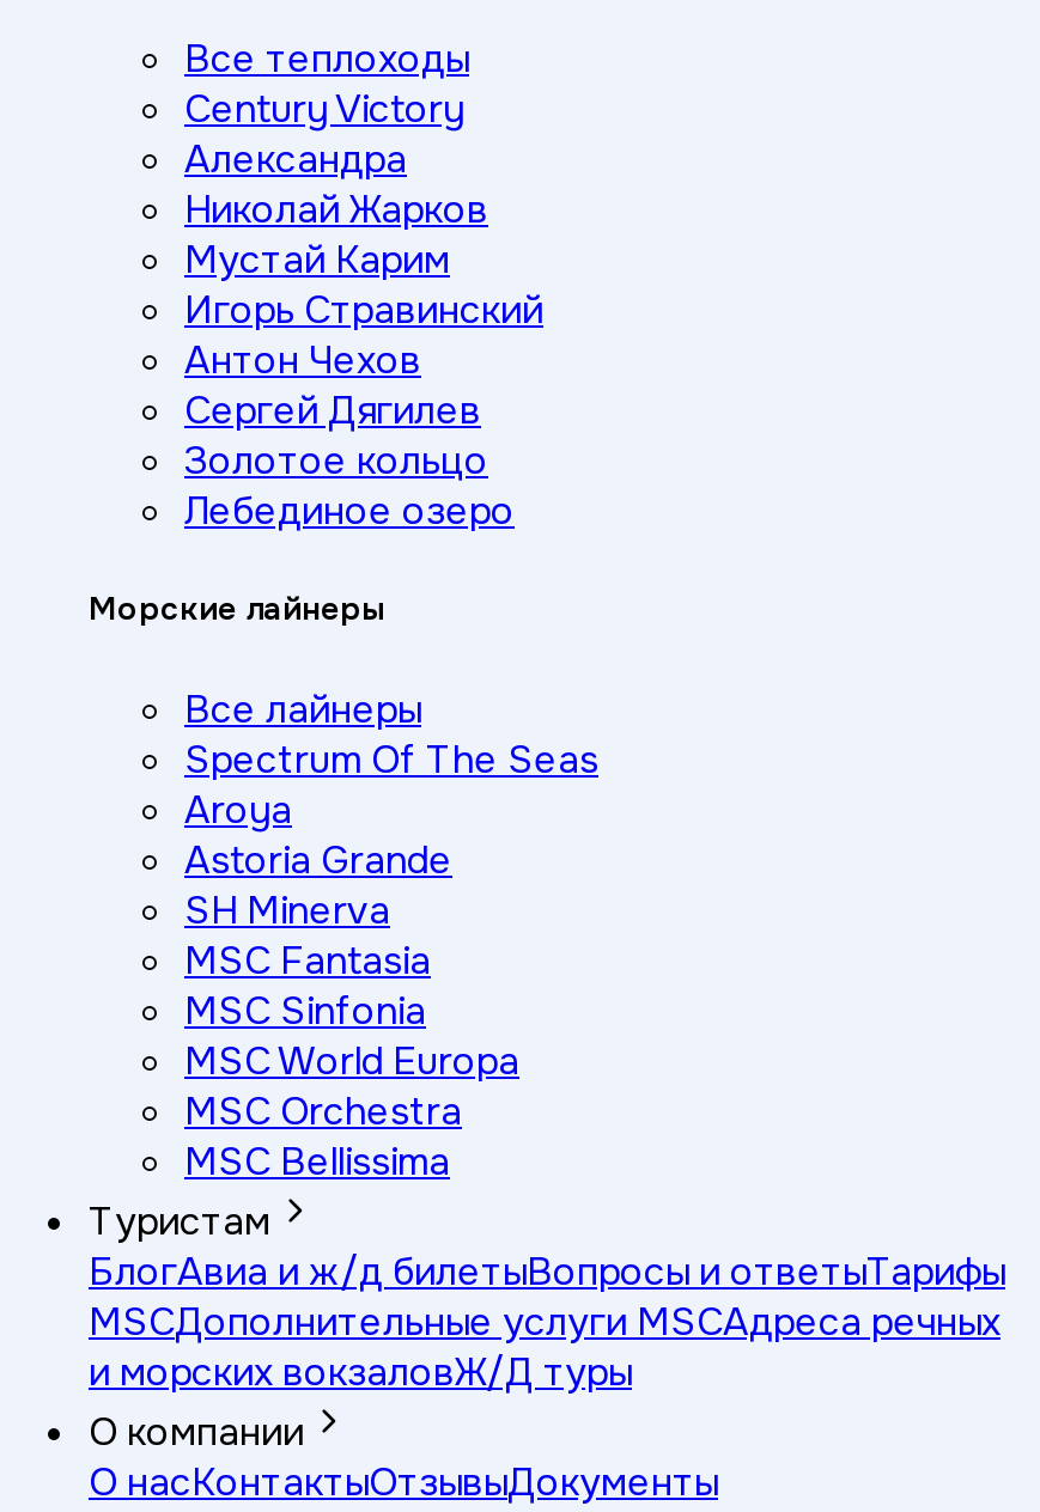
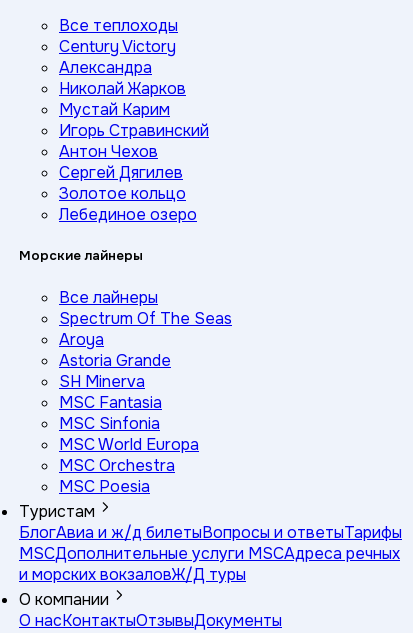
- MSC Bellissima
+ MSC Poesia
